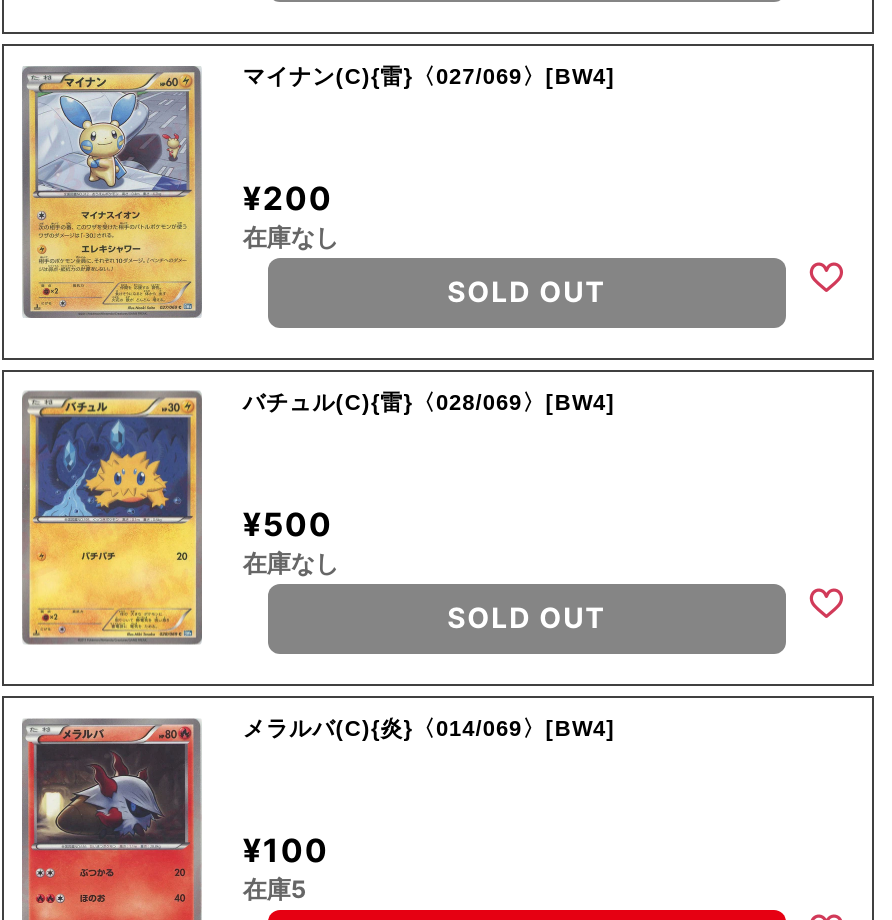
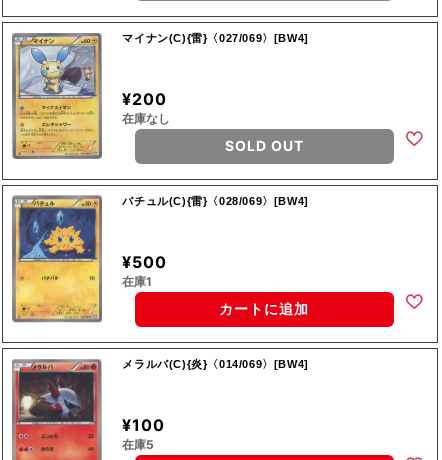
- 在庫なし
+ 在庫1

- SOLD OUT
+ カートに追加
